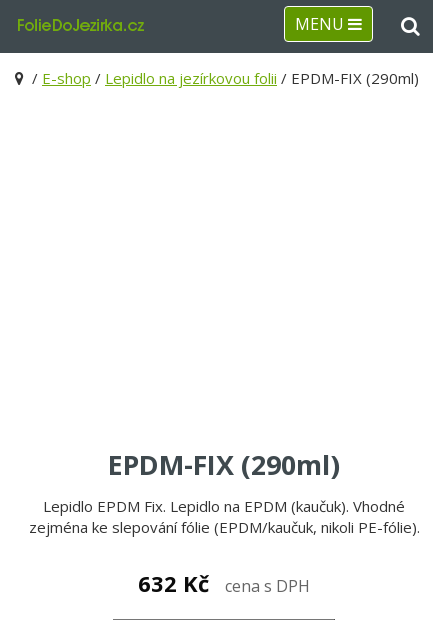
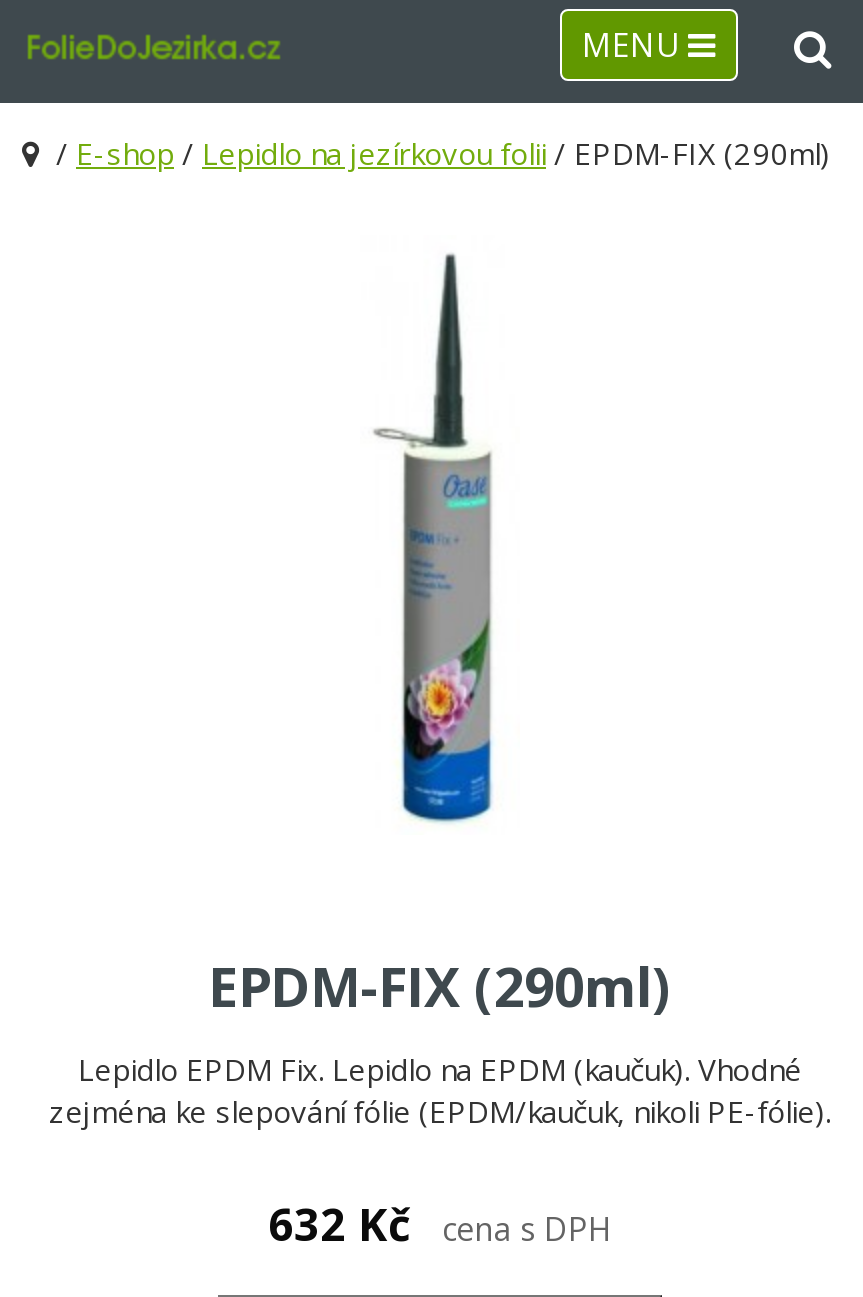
+ [image]
